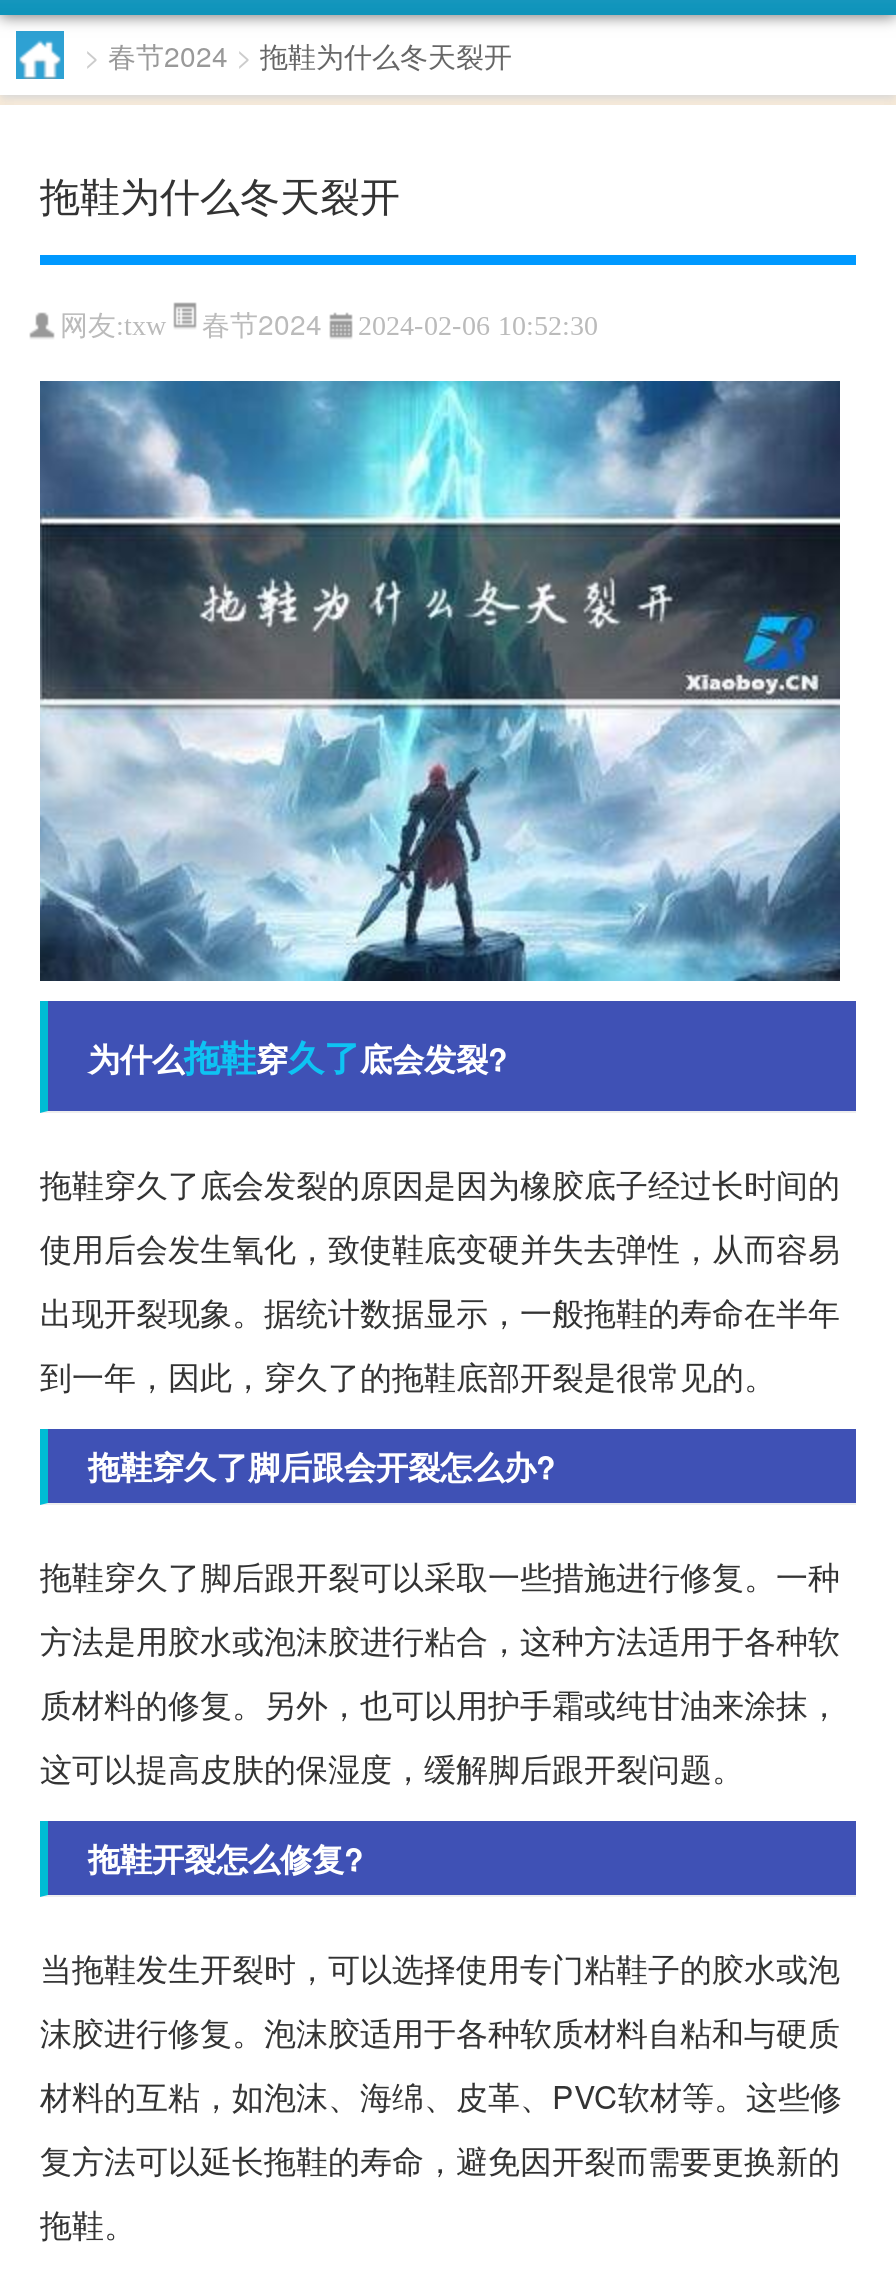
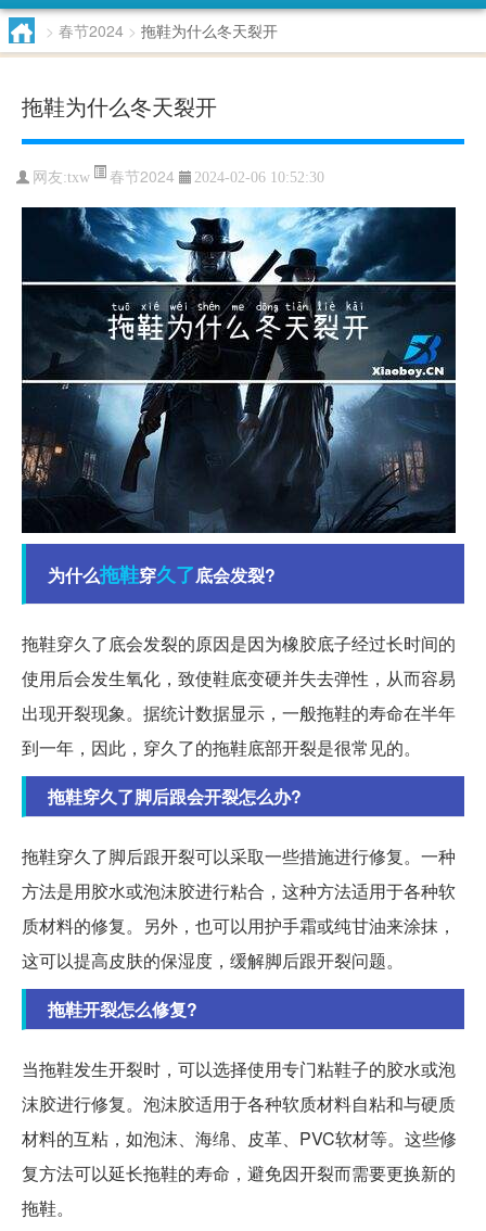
- [image]
+ [image]
